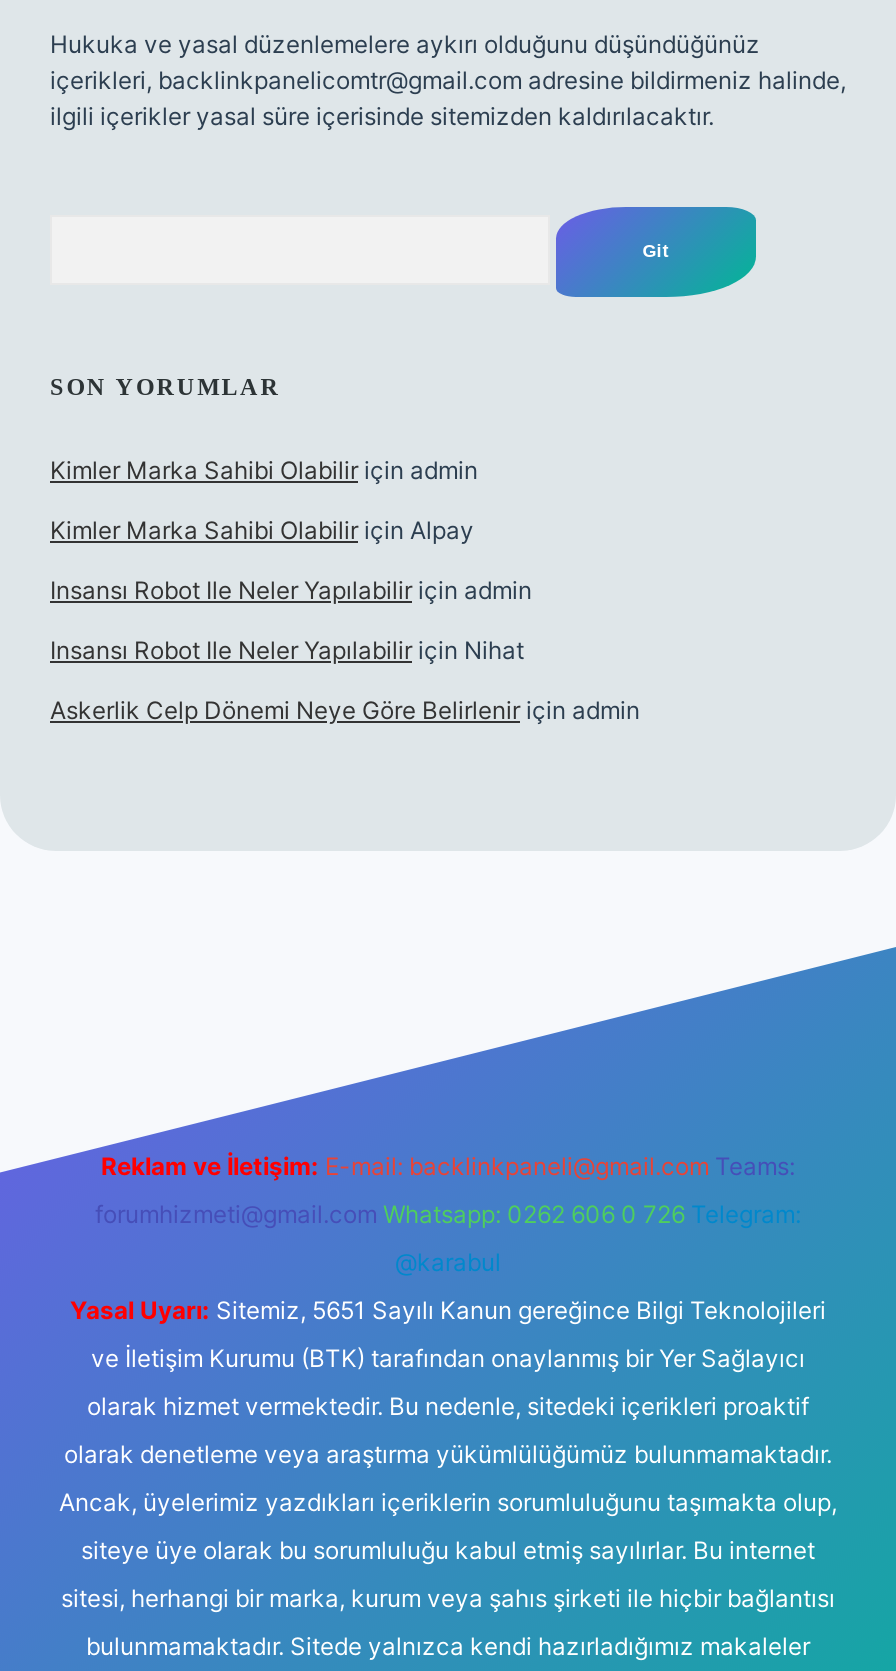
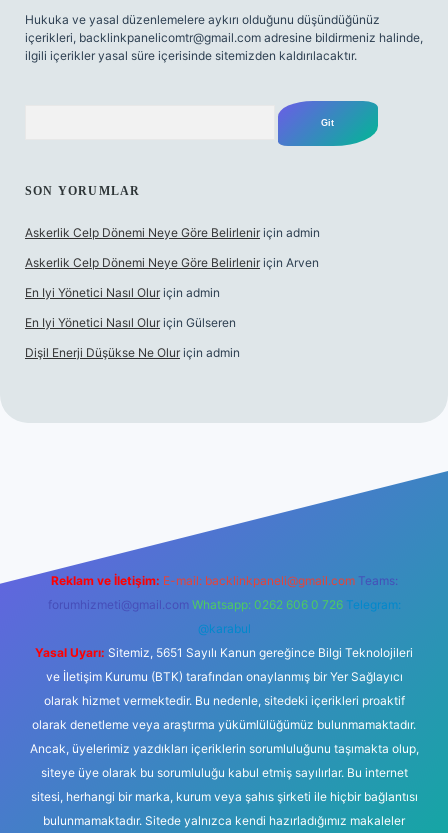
- Kimler Marka Sahibi Olabilir için admin
- Kimler Marka Sahibi Olabilir için Alpay
- Insansı Robot Ile Neler Yapılabilir için admin
- Insansı Robot Ile Neler Yapılabilir için Nihat

moved up: Askerlik Celp Dönemi Neye Göre Belirlenir için admin

+ Askerlik Celp Dönemi Neye Göre Belirlenir için Arven
+ En Iyi Yönetici Nasıl Olur için admin
+ En Iyi Yönetici Nasıl Olur için Gülseren
+ Dişil Enerji Düşükse Ne Olur için admin
